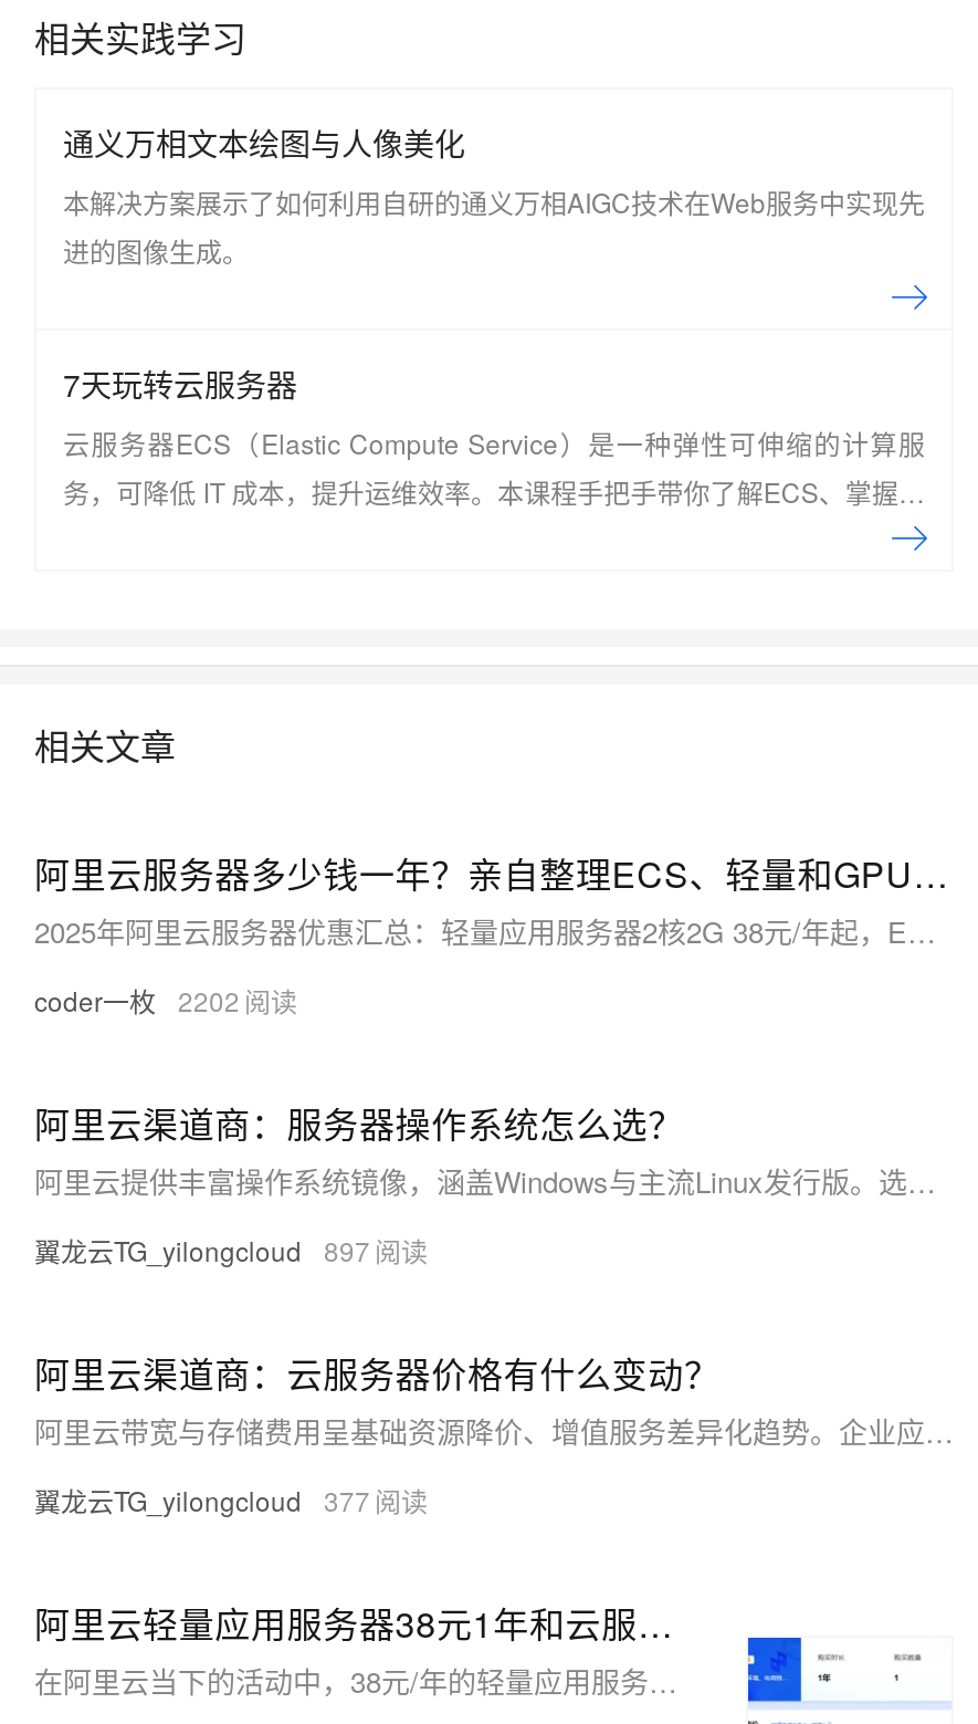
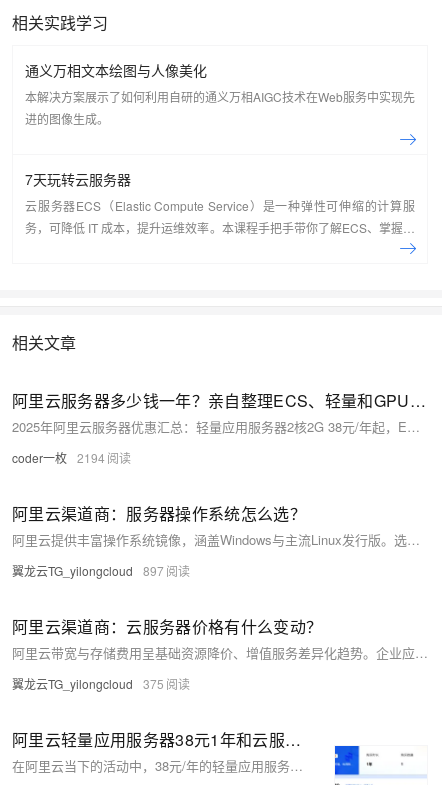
- coder一枚 2202
+ coder一枚 2194

- 翼龙云TG_yilongcloud 377
+ 翼龙云TG_yilongcloud 375
